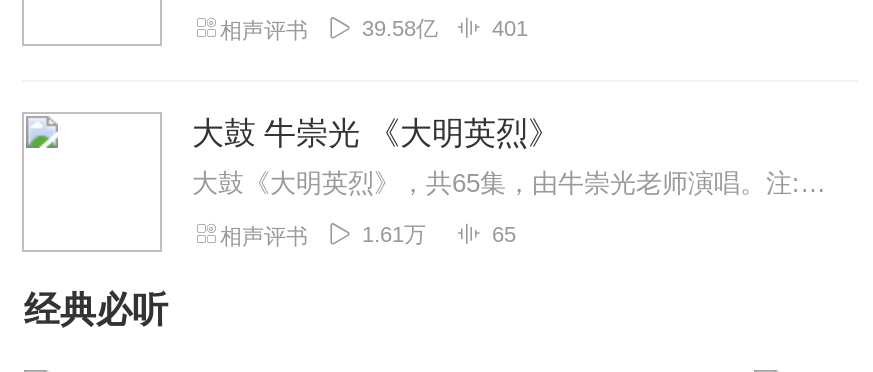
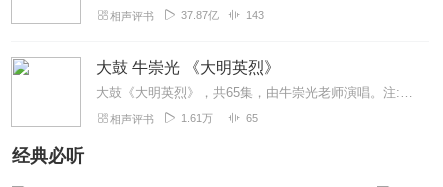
- 39.58亿
+ 37.87亿

- 401
+ 143
